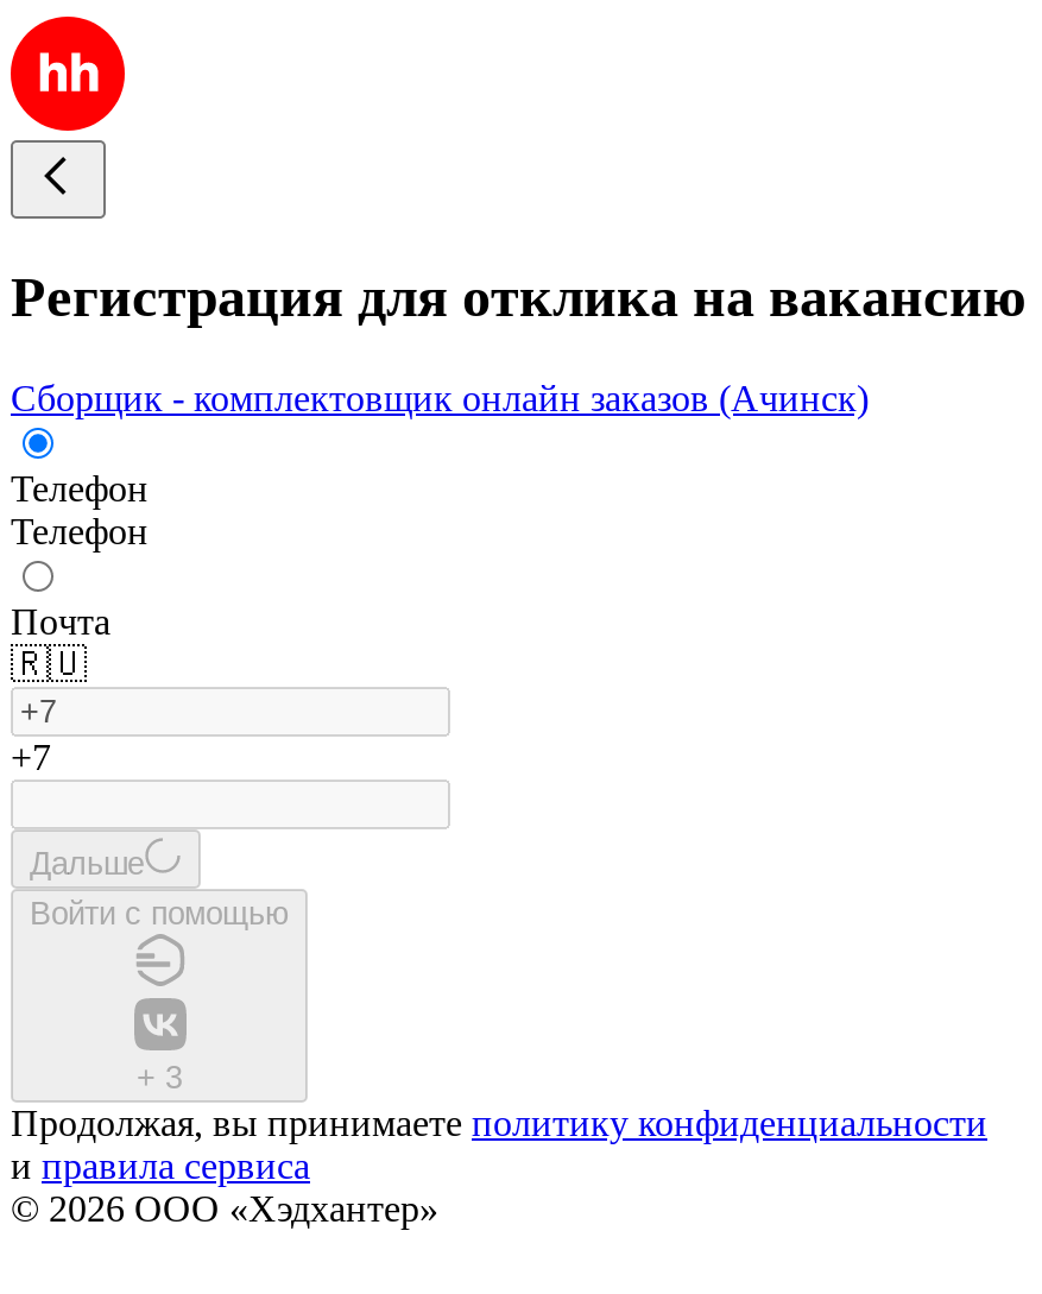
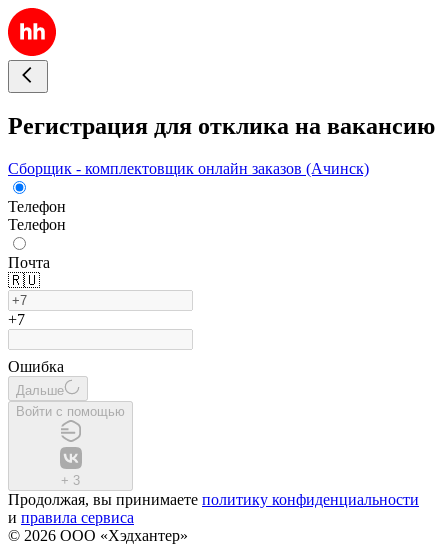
+ Ошибка
